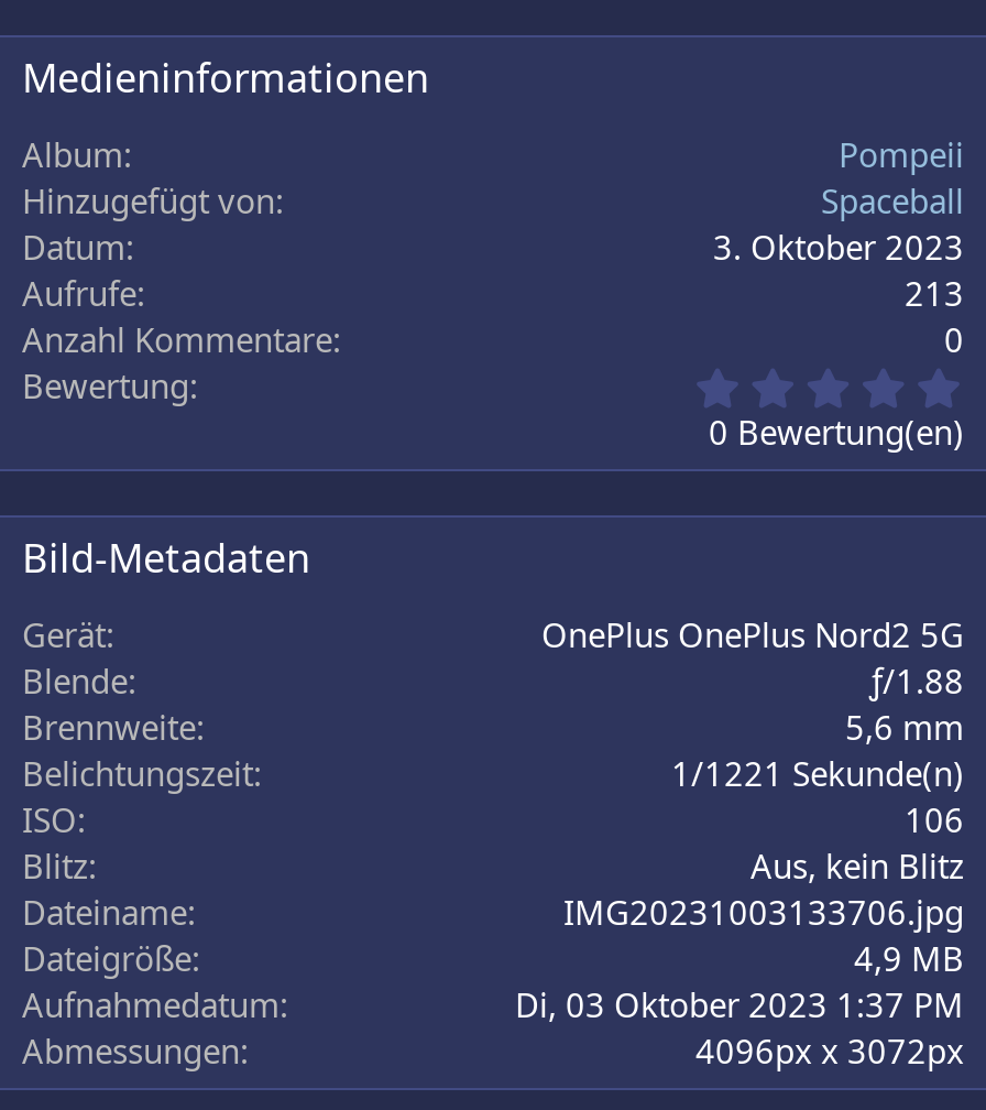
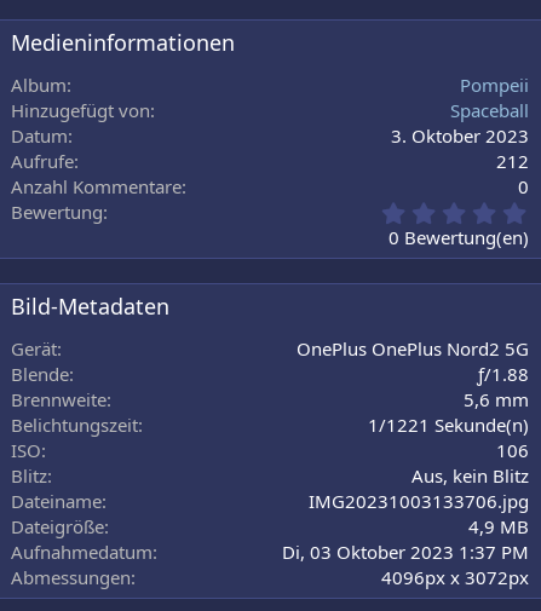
- 213
+ 212
